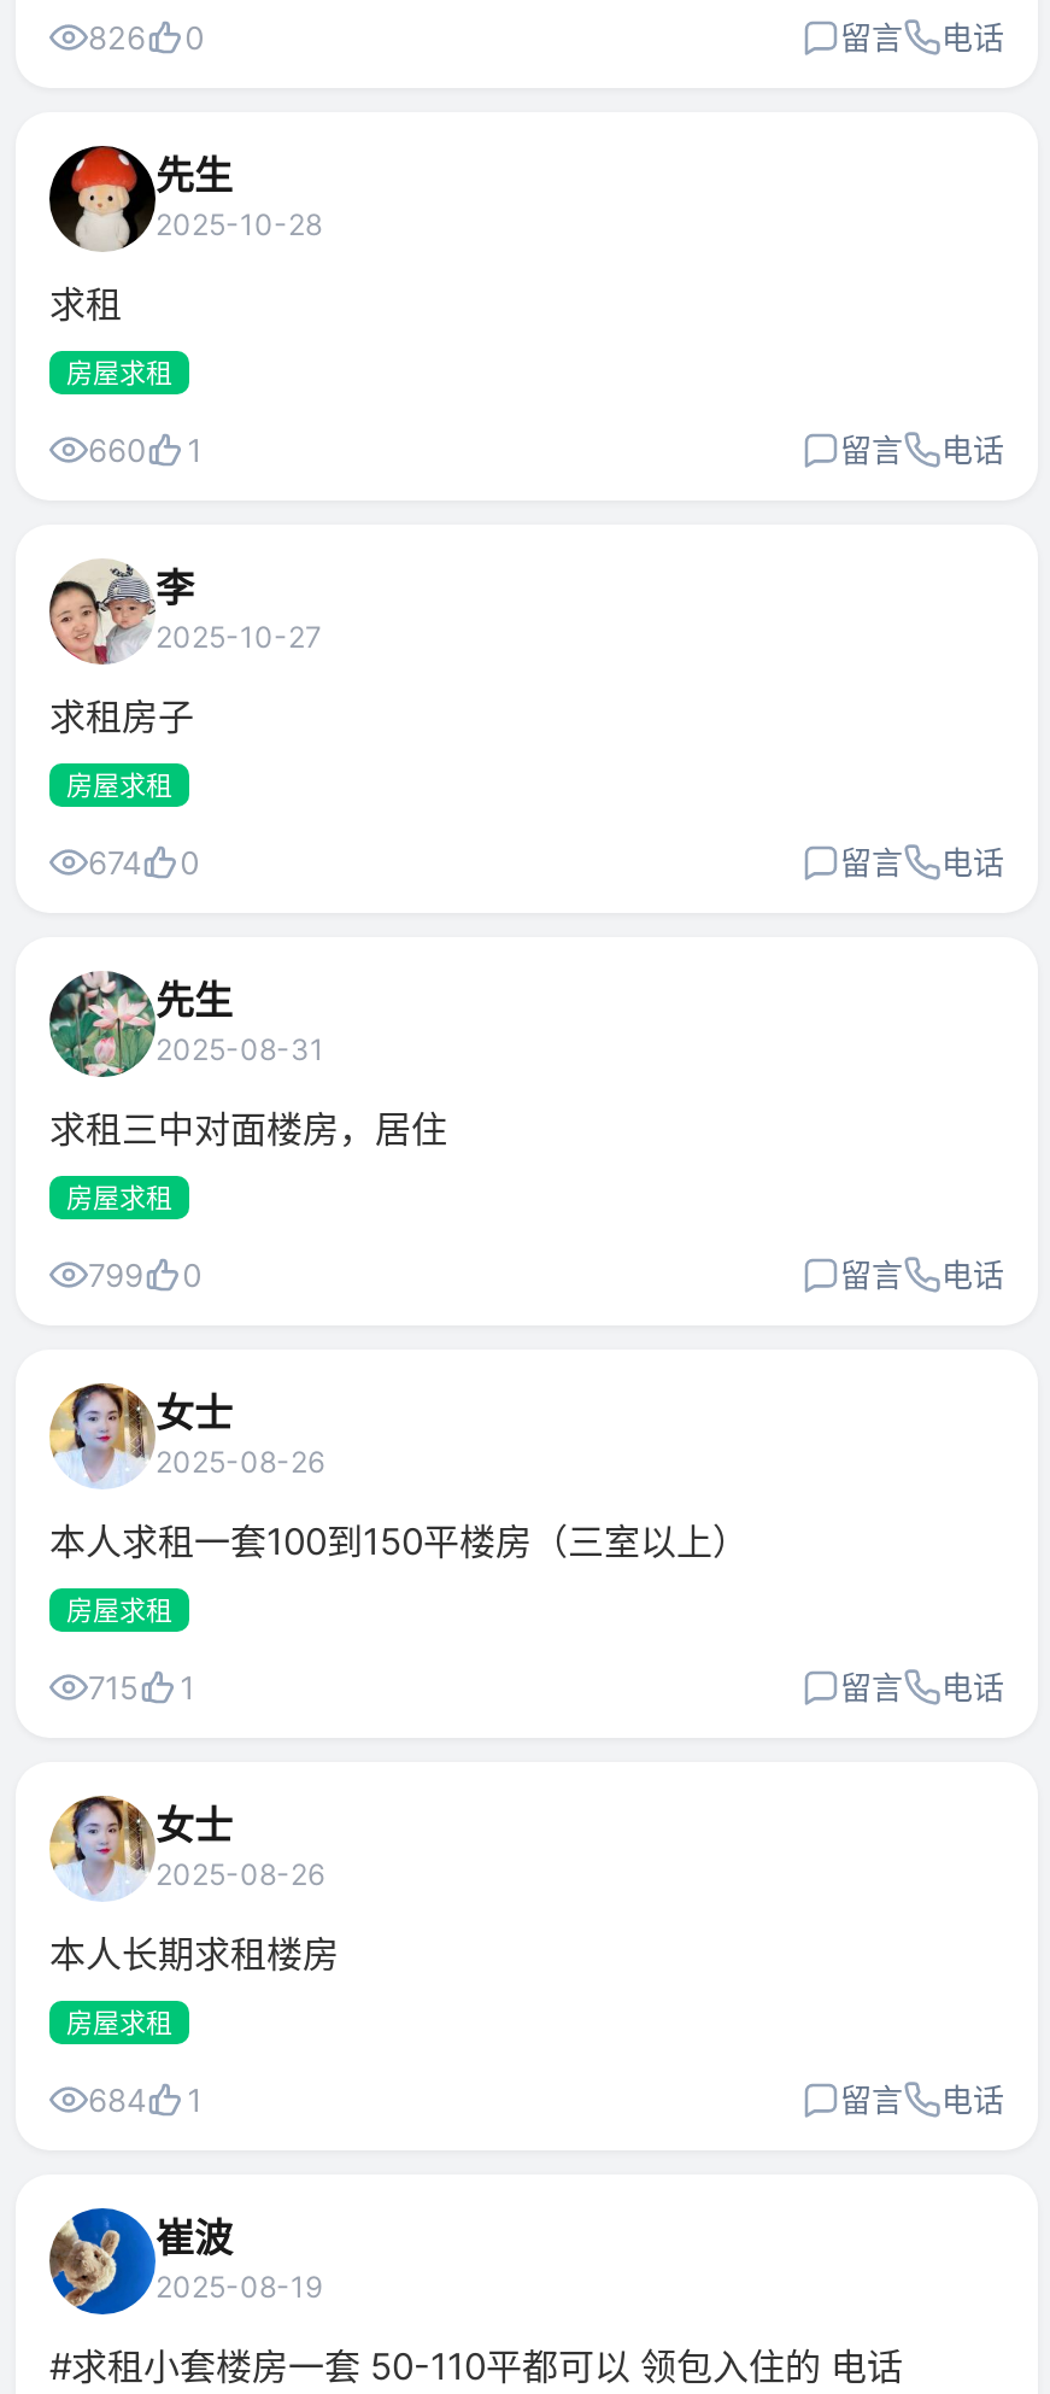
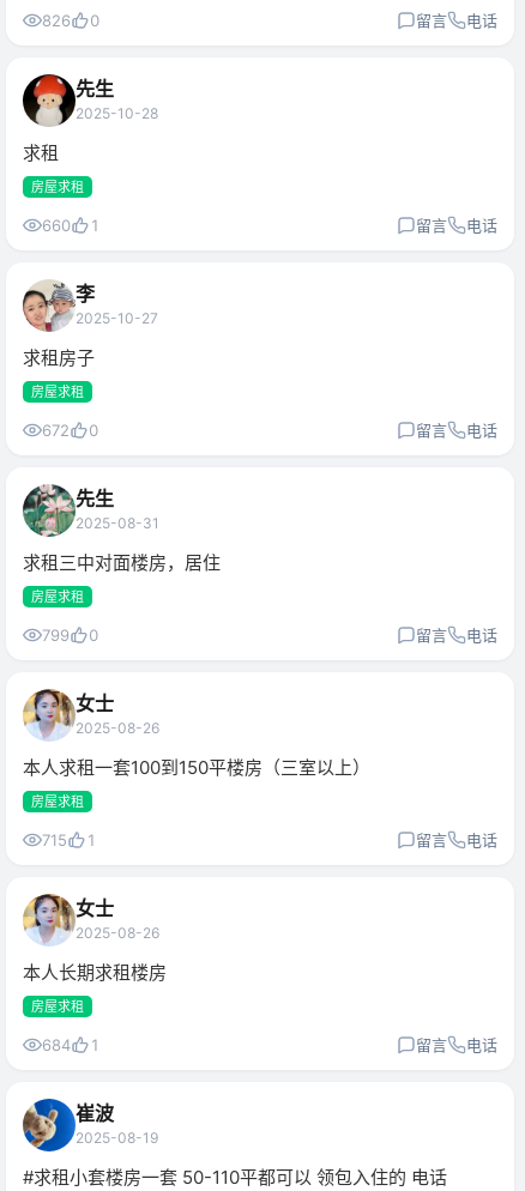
- 674 0
+ 672 0
